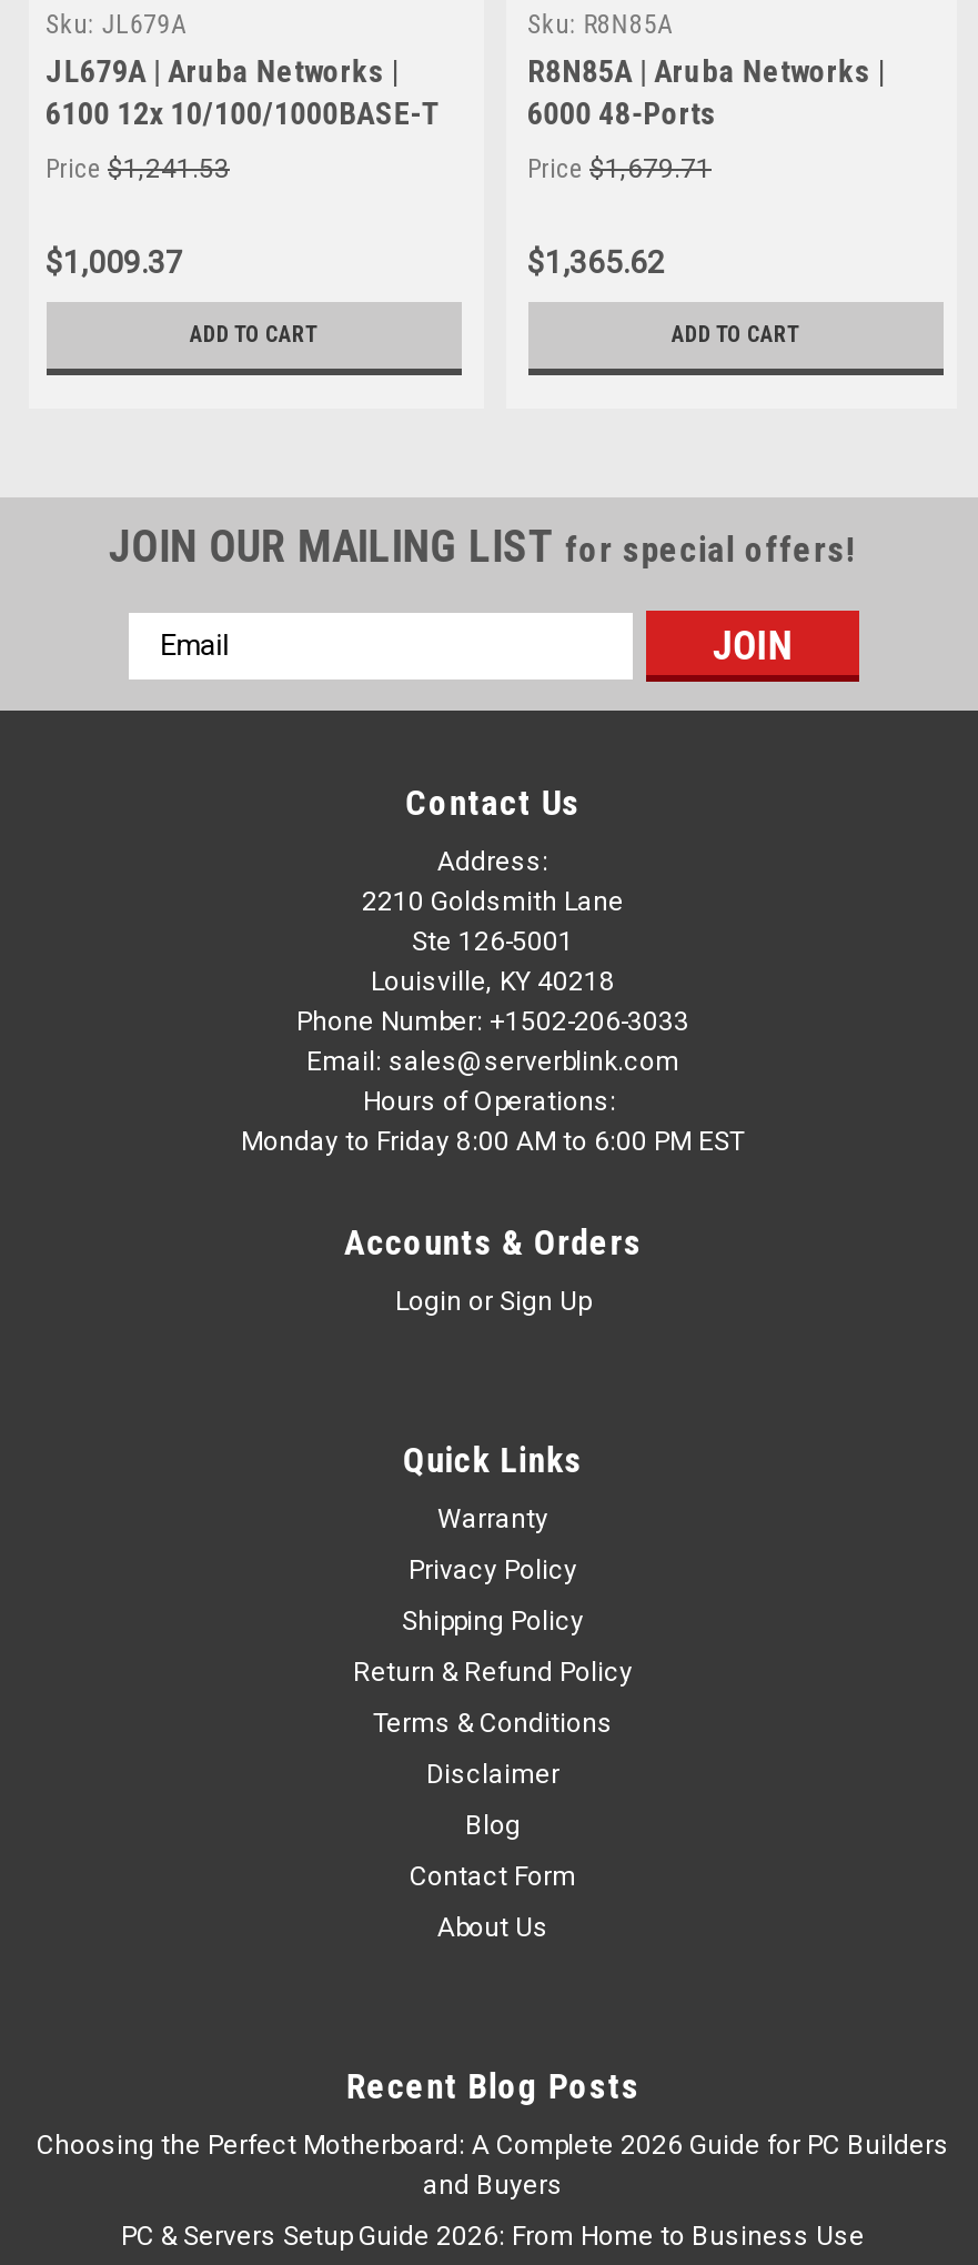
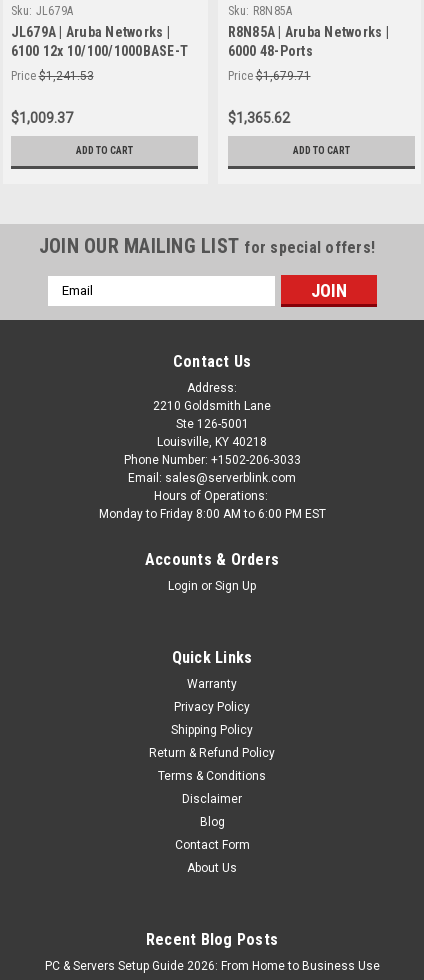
- Choosing the Perfect Motherboard: A Complete 2026 Guide for PC Builders
- and Buyers
